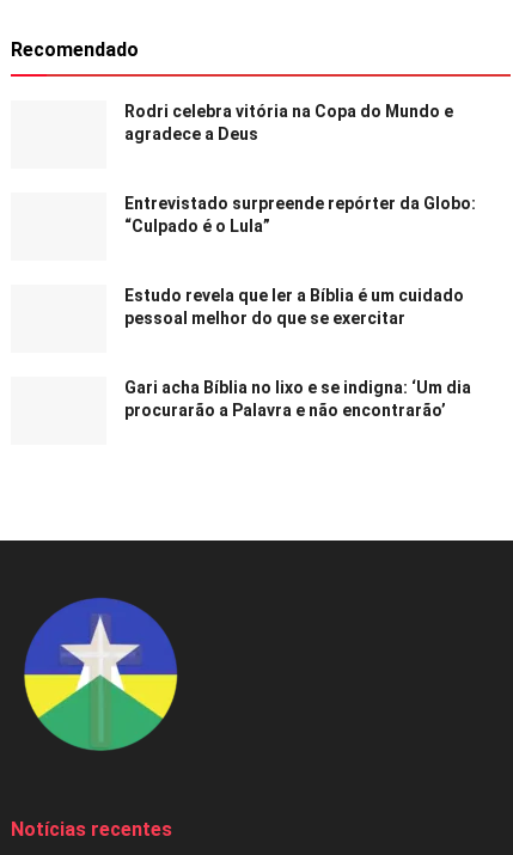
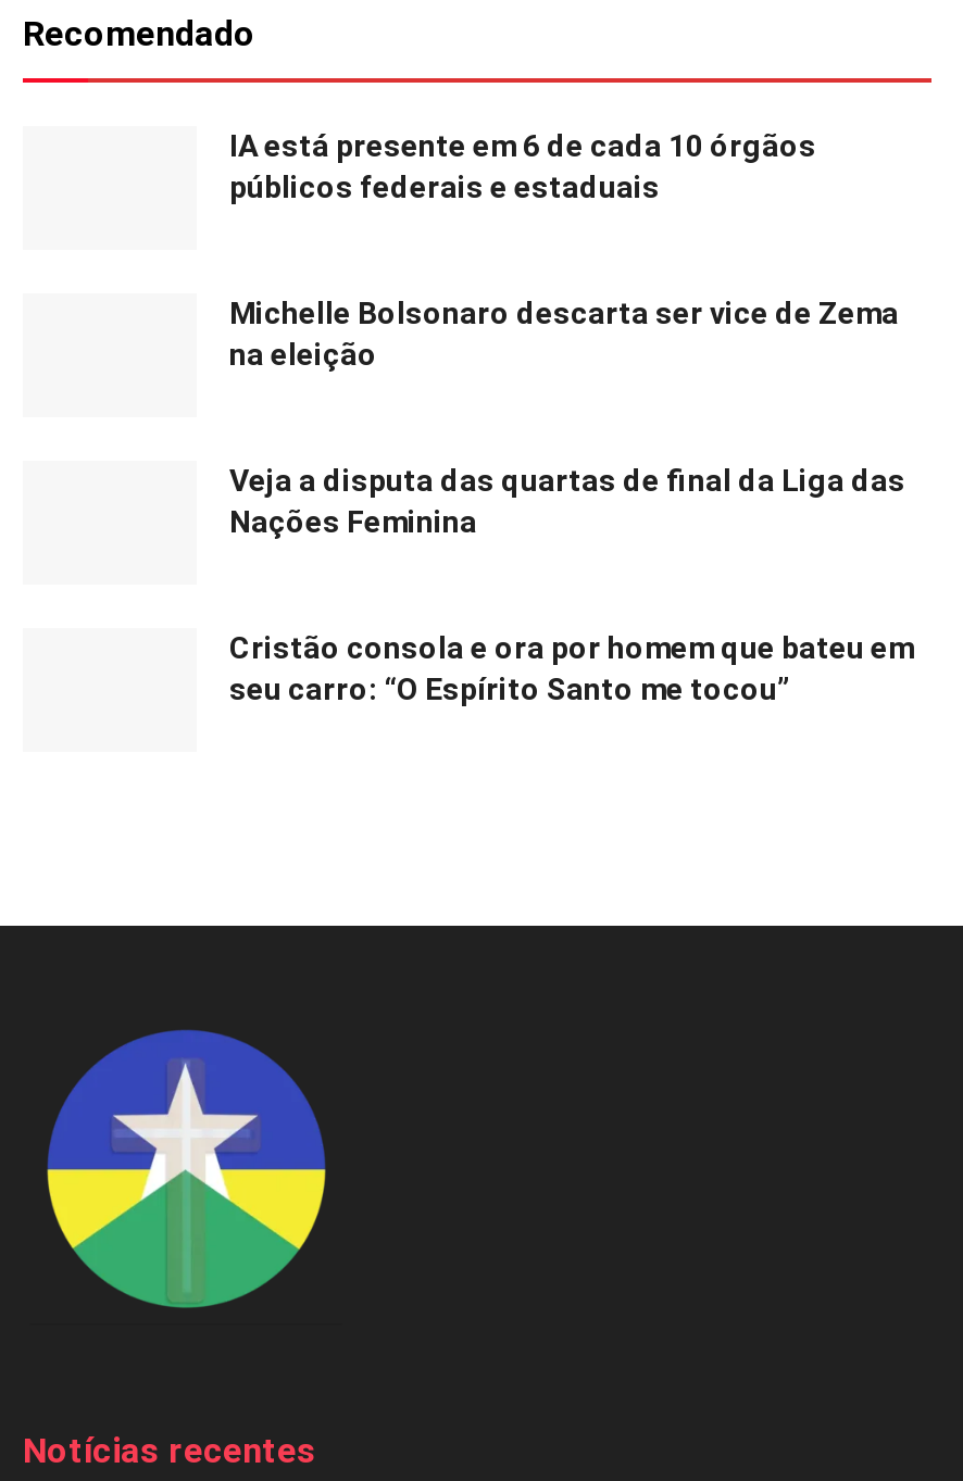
- Rodri celebra vitória na Copa do Mundo e
- agradece a Deus
+ IA está presente em 6 de cada 10 órgãos
+ públicos federais e estaduais

- Entrevistado surpreende repórter da Globo:
- “Culpado é o Lula”
+ Michelle Bolsonaro descarta ser vice de Zema
+ na eleição

- Estudo revela que ler a Bíblia é um cuidado
- pessoal melhor do que se exercitar
+ Veja a disputa das quartas de final da Liga das
+ Nações Feminina

- Gari acha Bíblia no lixo e se indigna: ‘Um dia
- procurarão a Palavra e não encontrarão’
+ Cristão consola e ora por homem que bateu em
+ seu carro: “O Espírito Santo me tocou”
